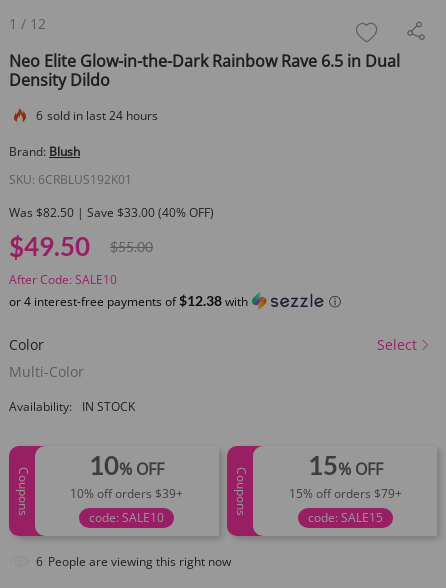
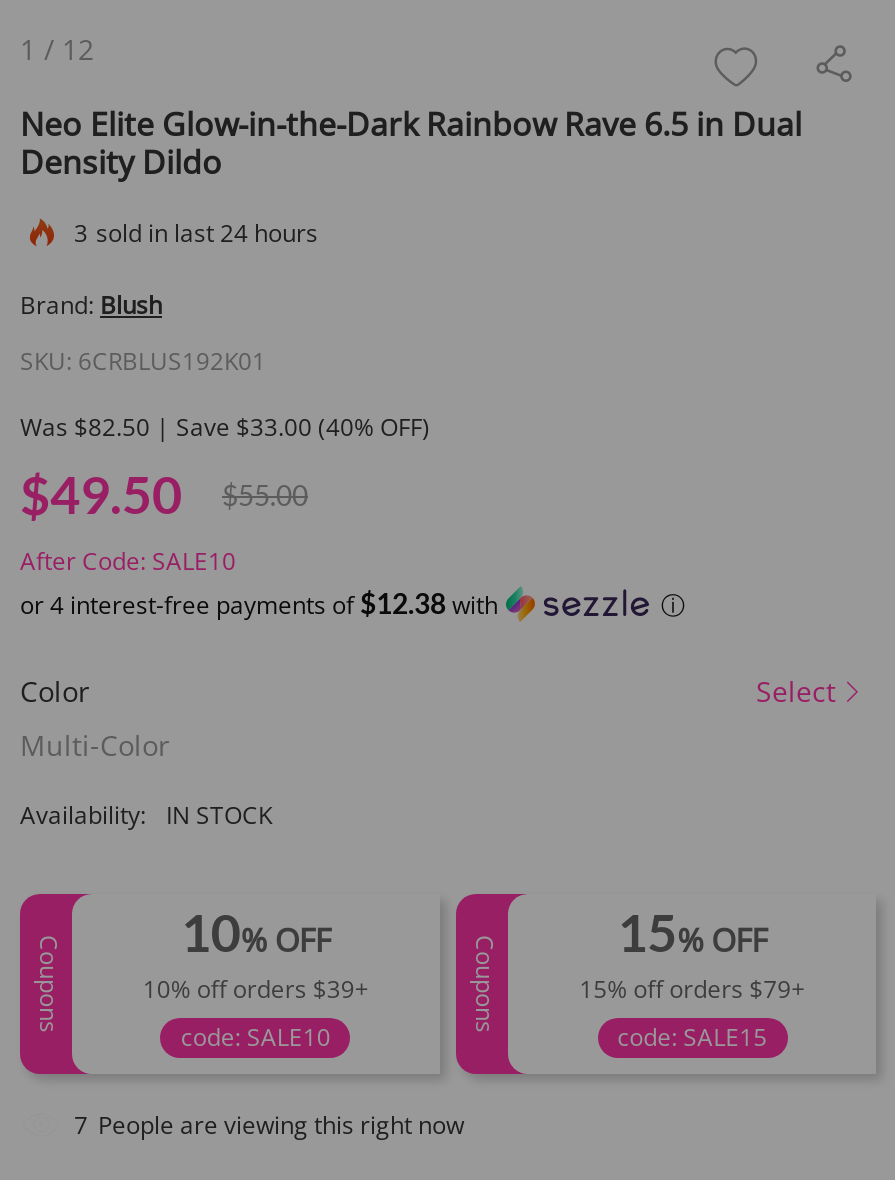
- 6
+ 3

- 6
+ 7
